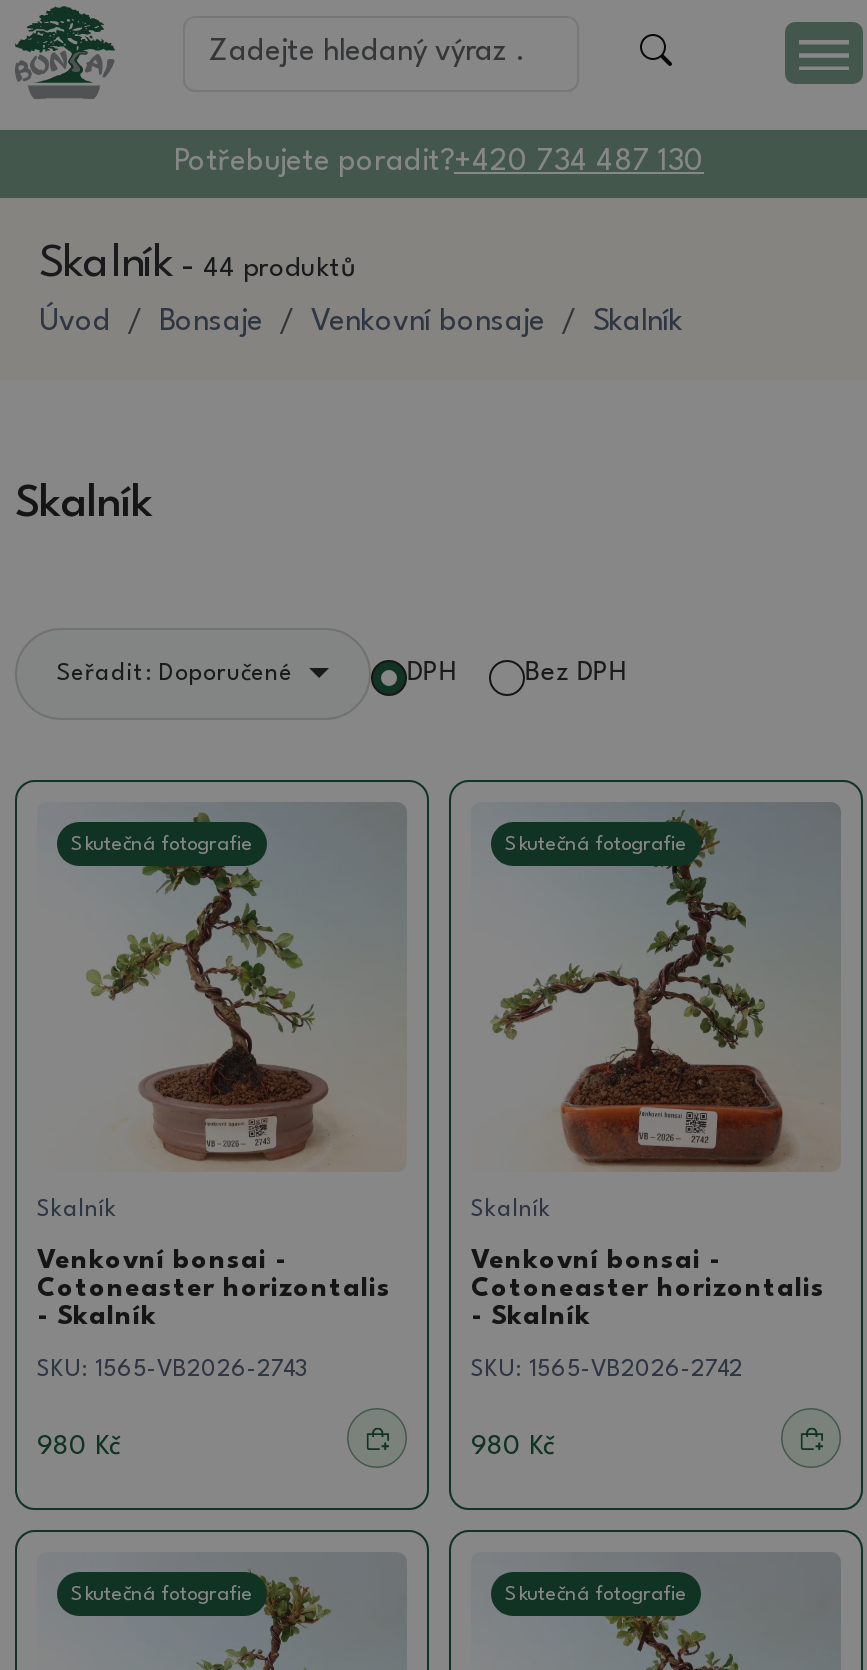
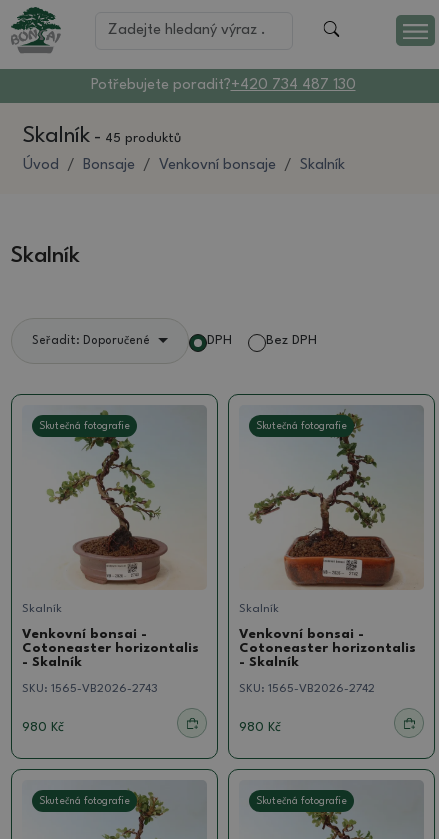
- Skalník - 44 produktů
+ Skalník - 45 produktů
